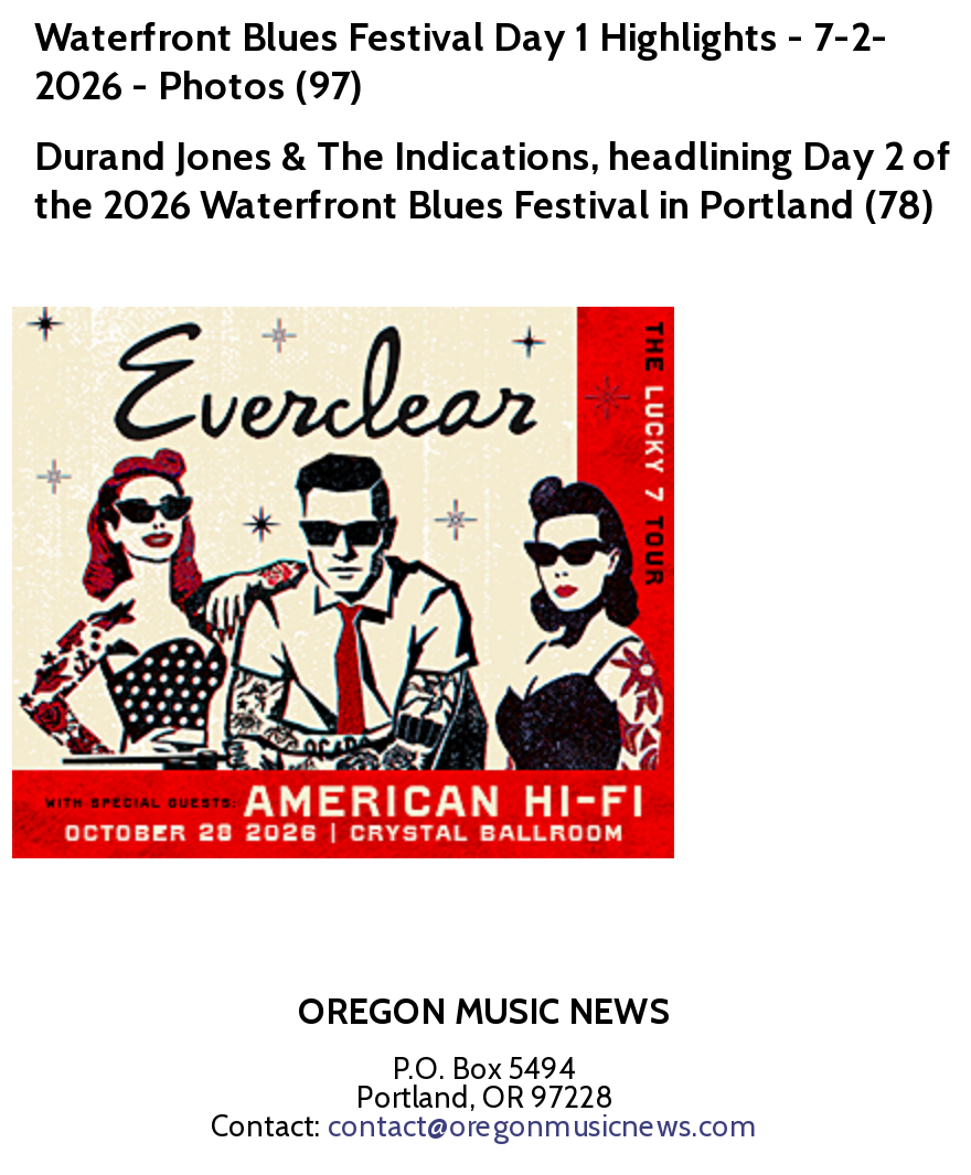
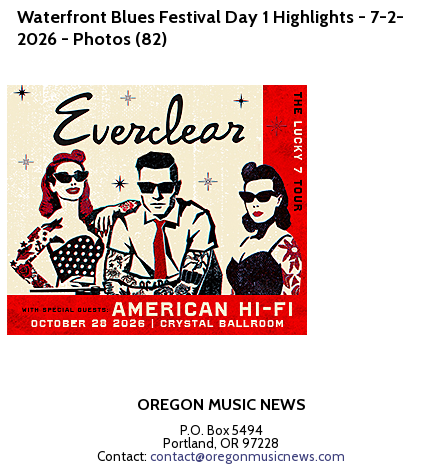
- 2026 - Photos (97)
- Durand Jones & The Indications, headlining Day 2 of
- the 2026 Waterfront Blues Festival in Portland (78)
+ 2026 - Photos (82)
